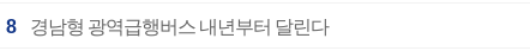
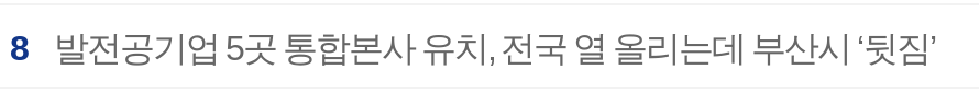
- 경남형 광역급행버스 내년부터 달린다
+ 발전공기업 5곳 통합본사 유치, 전국 열 올리는데 부산시 ‘뒷짐’
